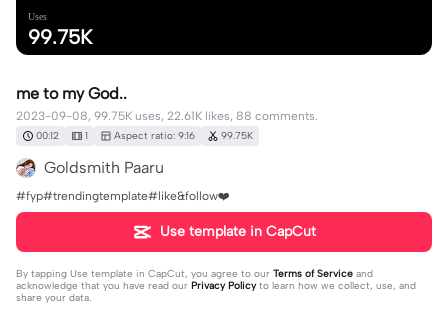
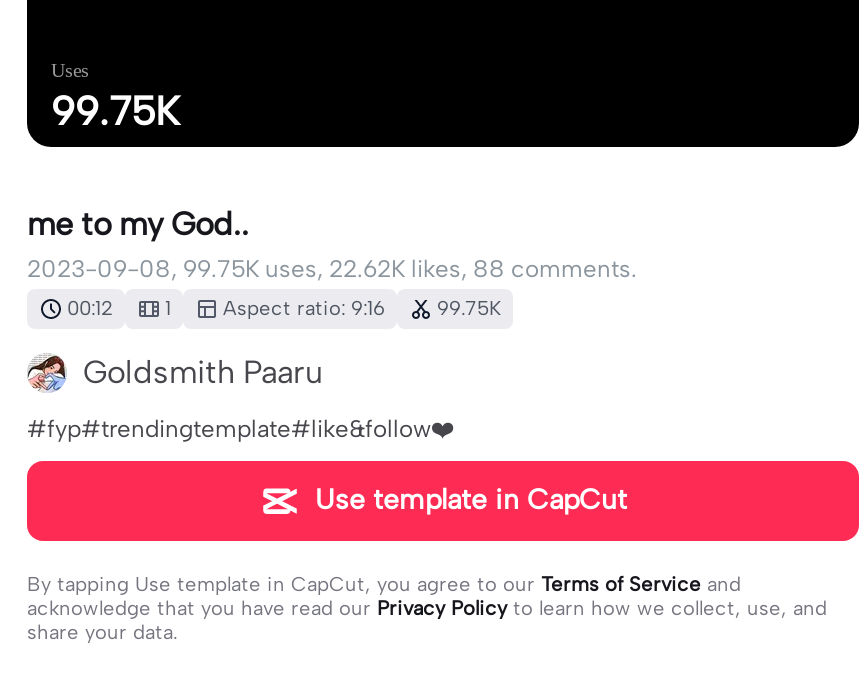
- 2023-09-08, 99.75K uses, 22.61K likes, 88 comments.
+ 2023-09-08, 99.75K uses, 22.62K likes, 88 comments.
